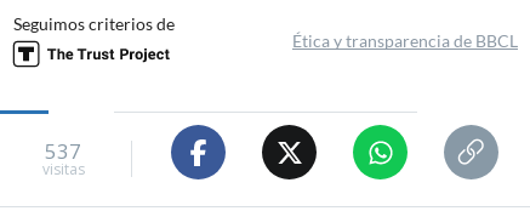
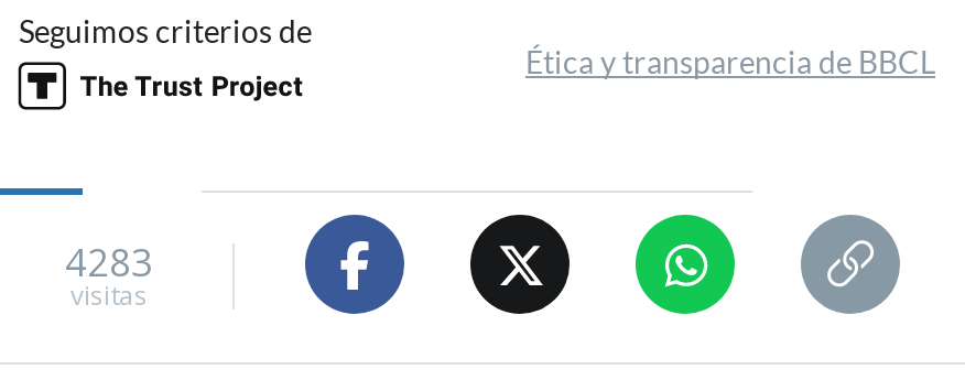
- 537
+ 4283
